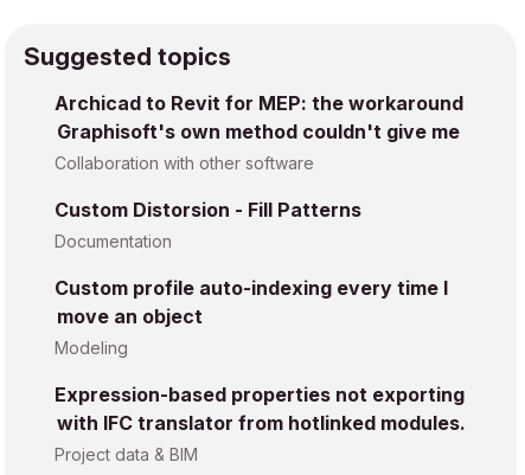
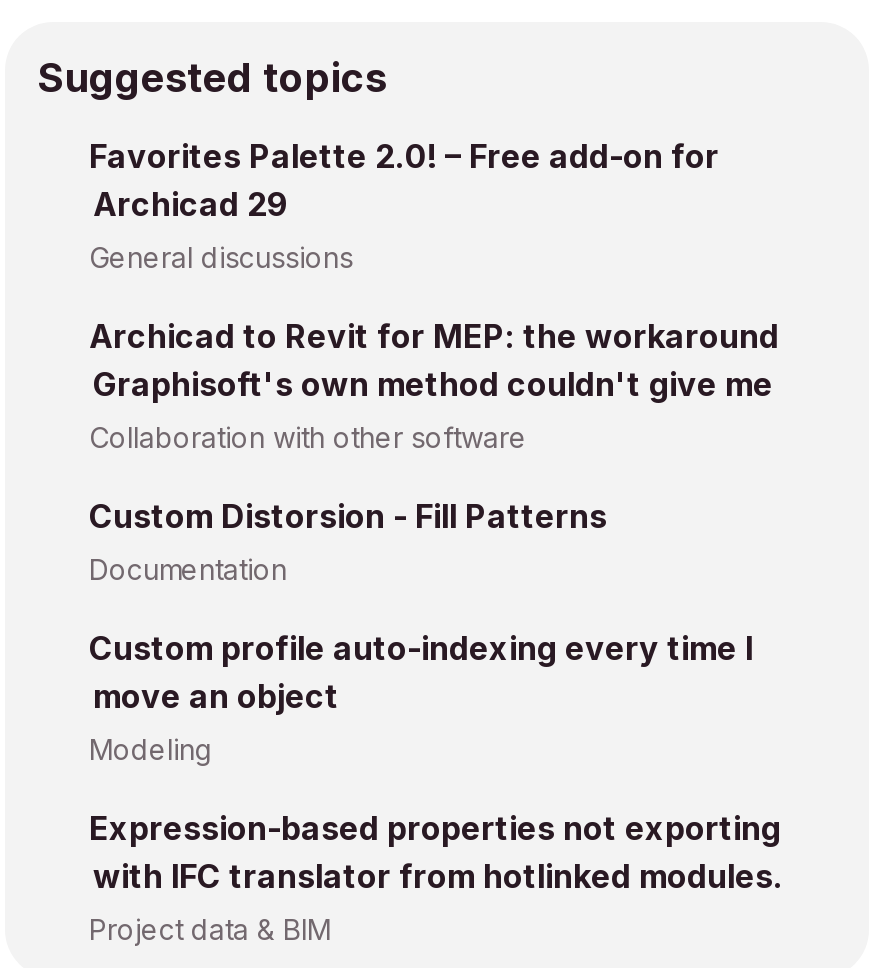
+ Favorites Palette 2.0! – Free add-on for
+ Archicad 29
+ General discussions
